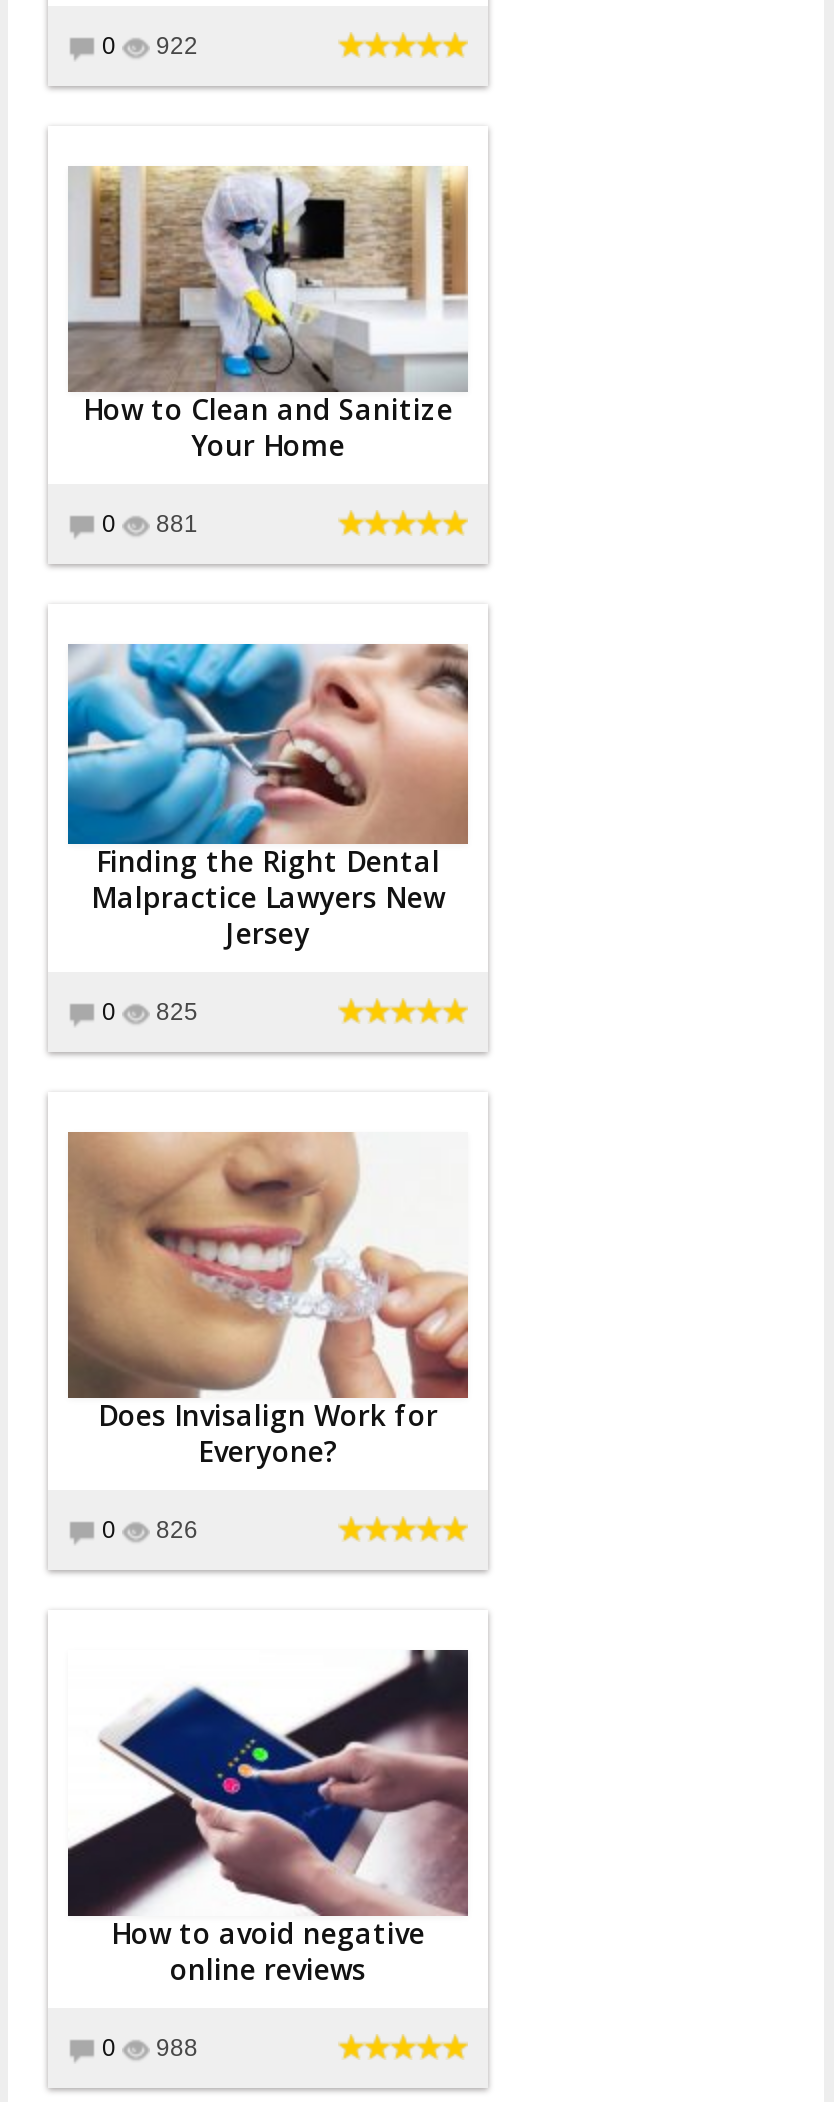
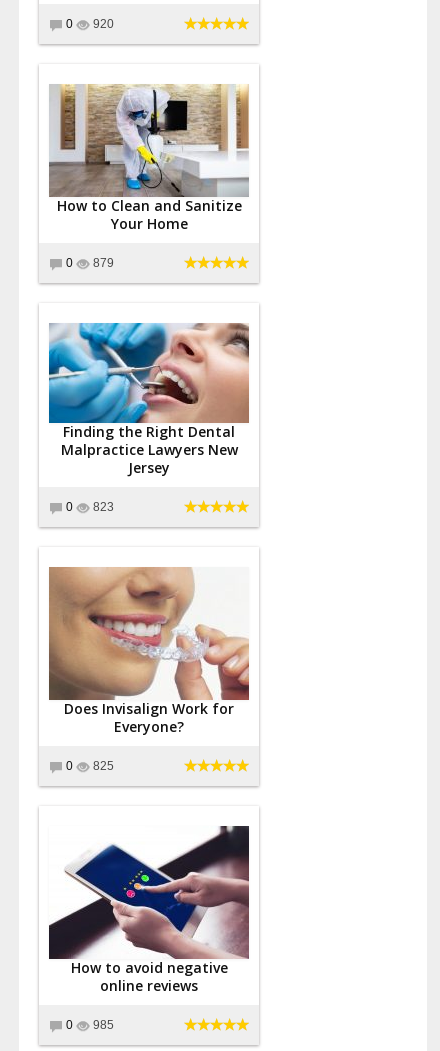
- 0 922
+ 0 920

- 0 881
+ 0 879

- 0 825
+ 0 823

- 0 826
+ 0 825

- 0 988
+ 0 985
